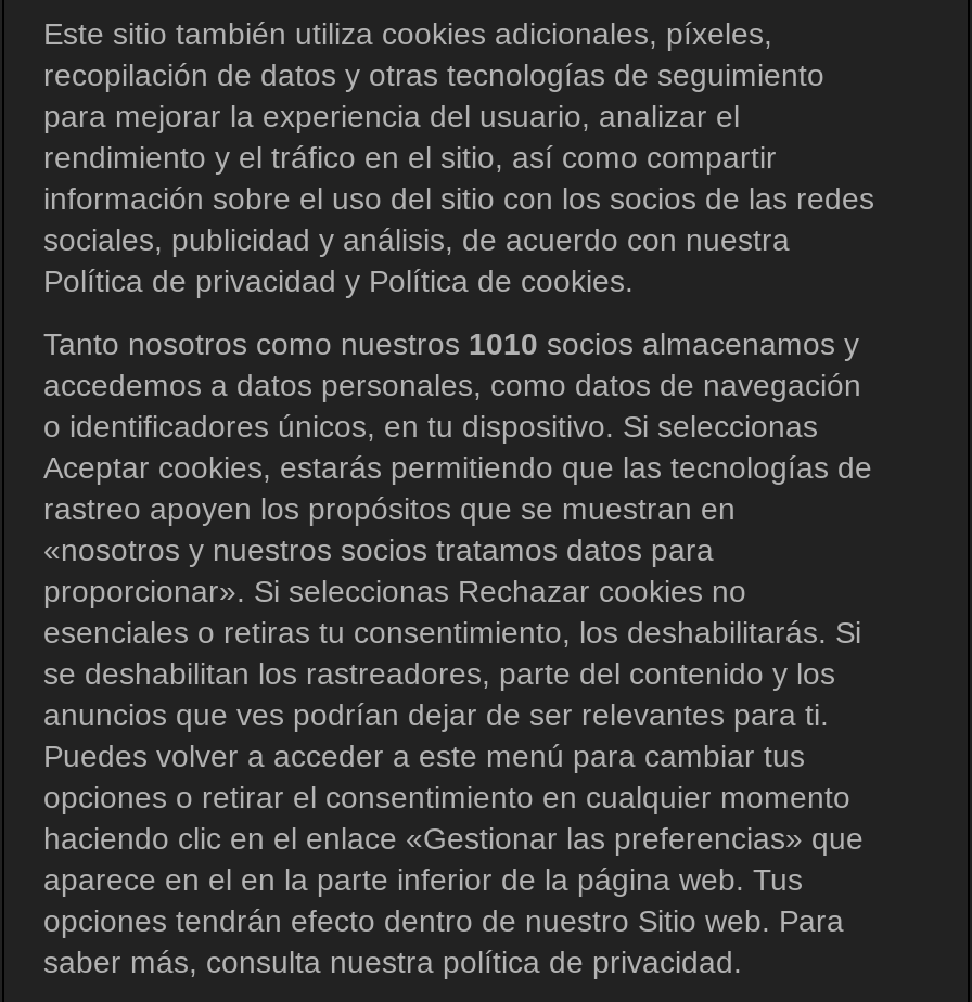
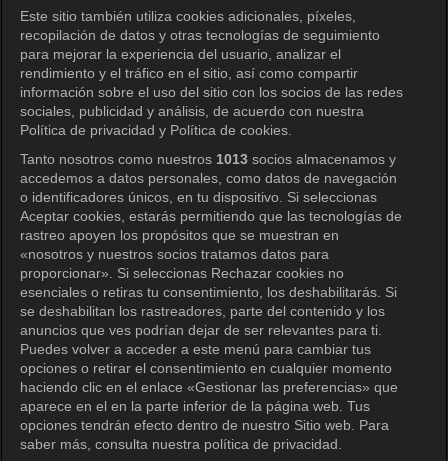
- Tanto nosotros como nuestros 1010 socios almacenamos y
+ Tanto nosotros como nuestros 1013 socios almacenamos y
